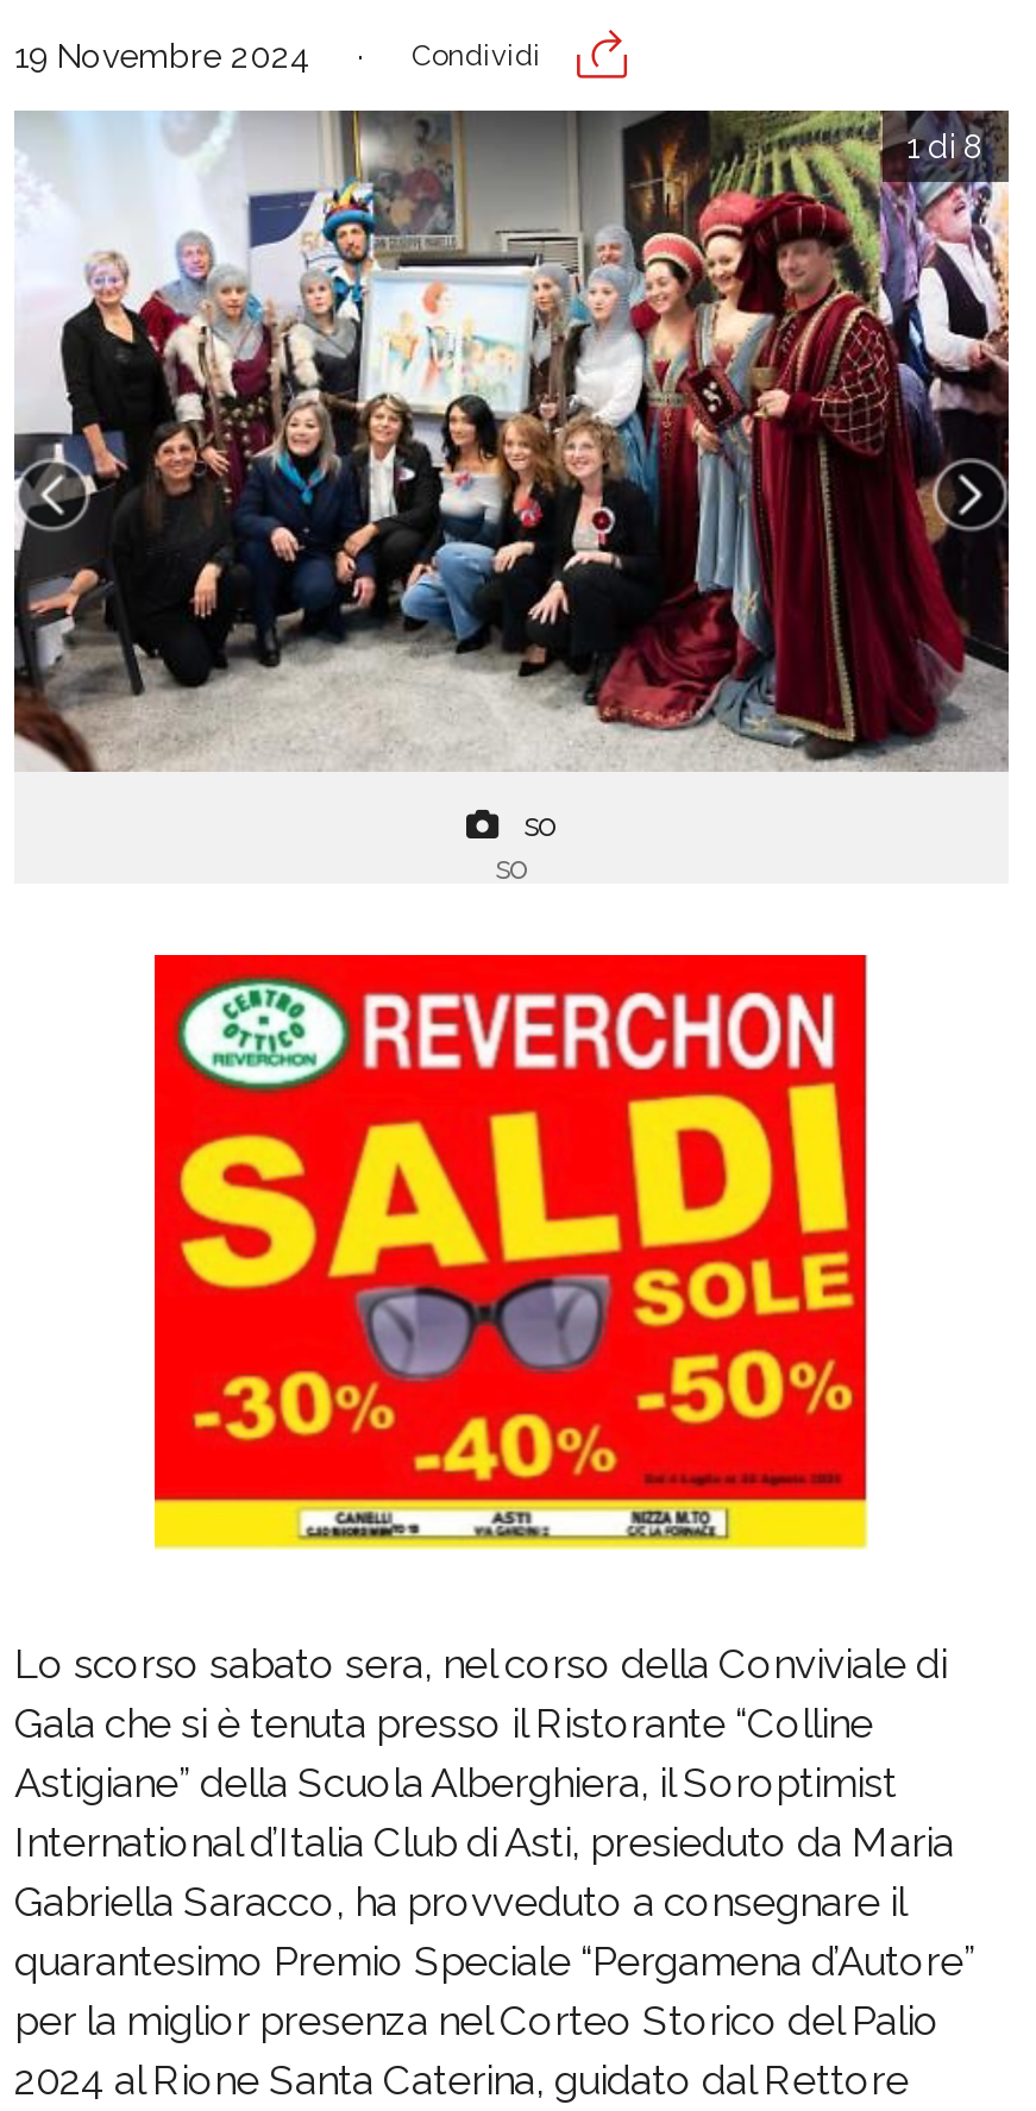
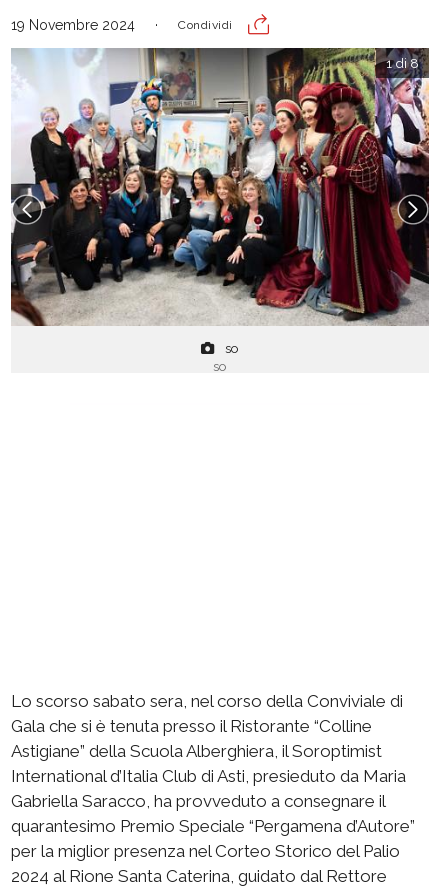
- [image]
